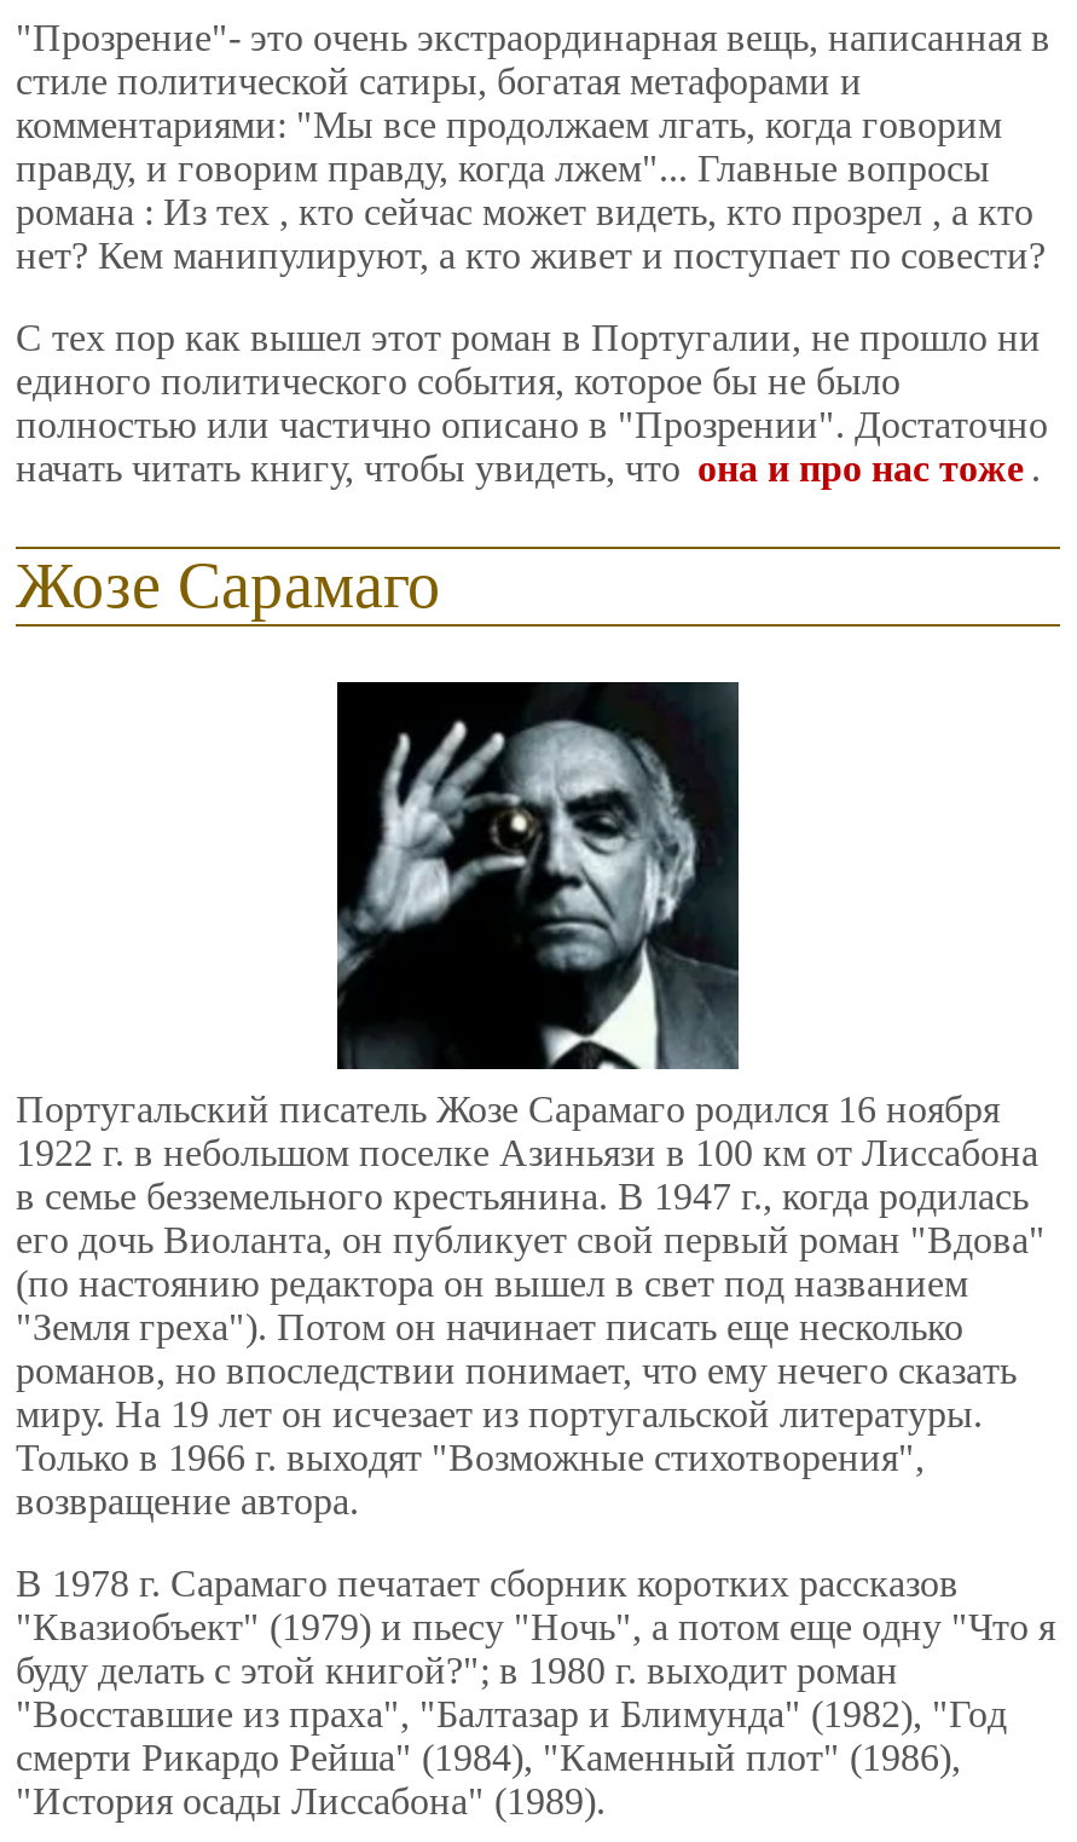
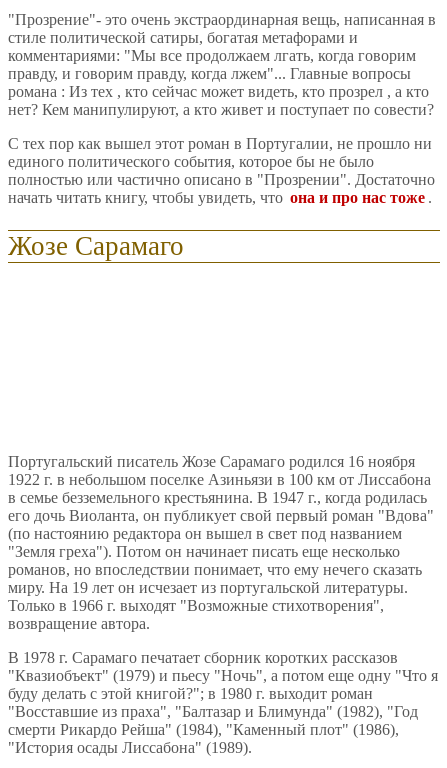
- [image]
